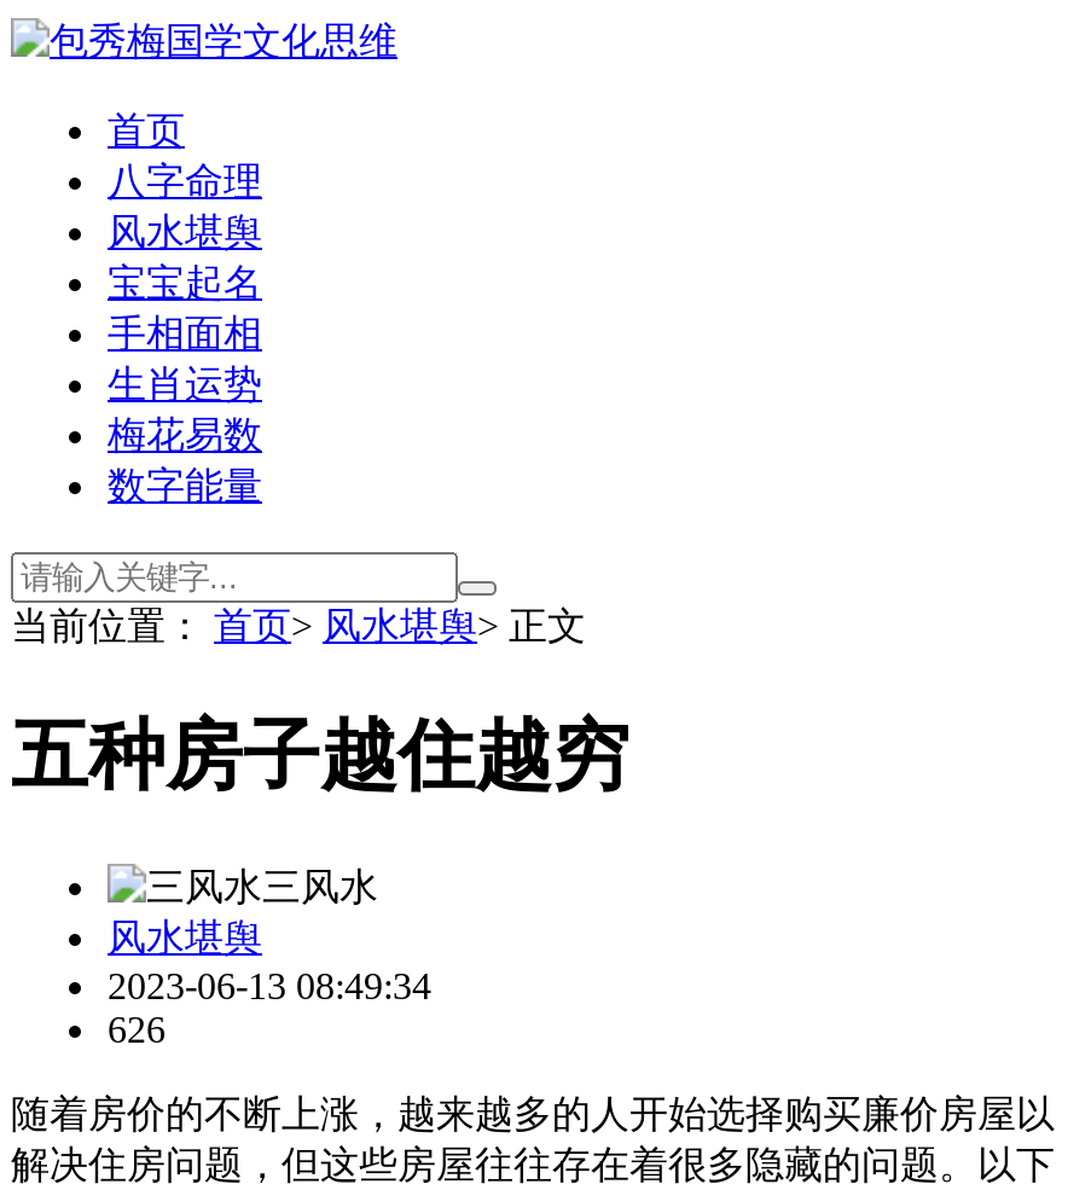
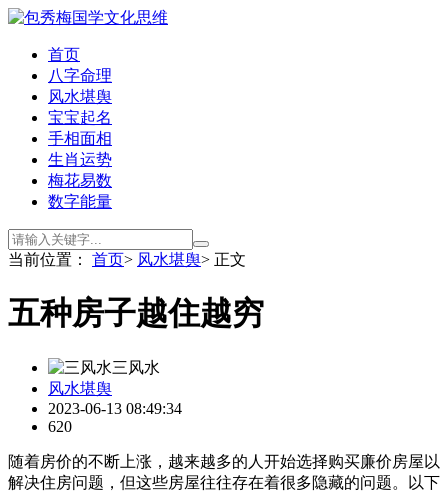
- 626
+ 620
